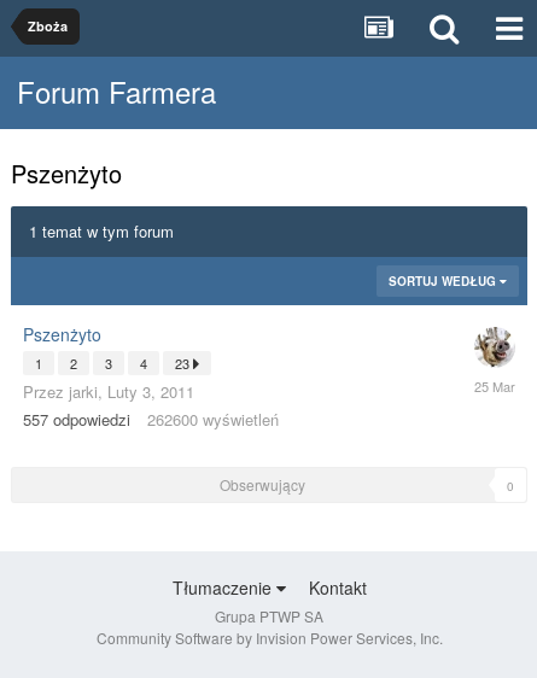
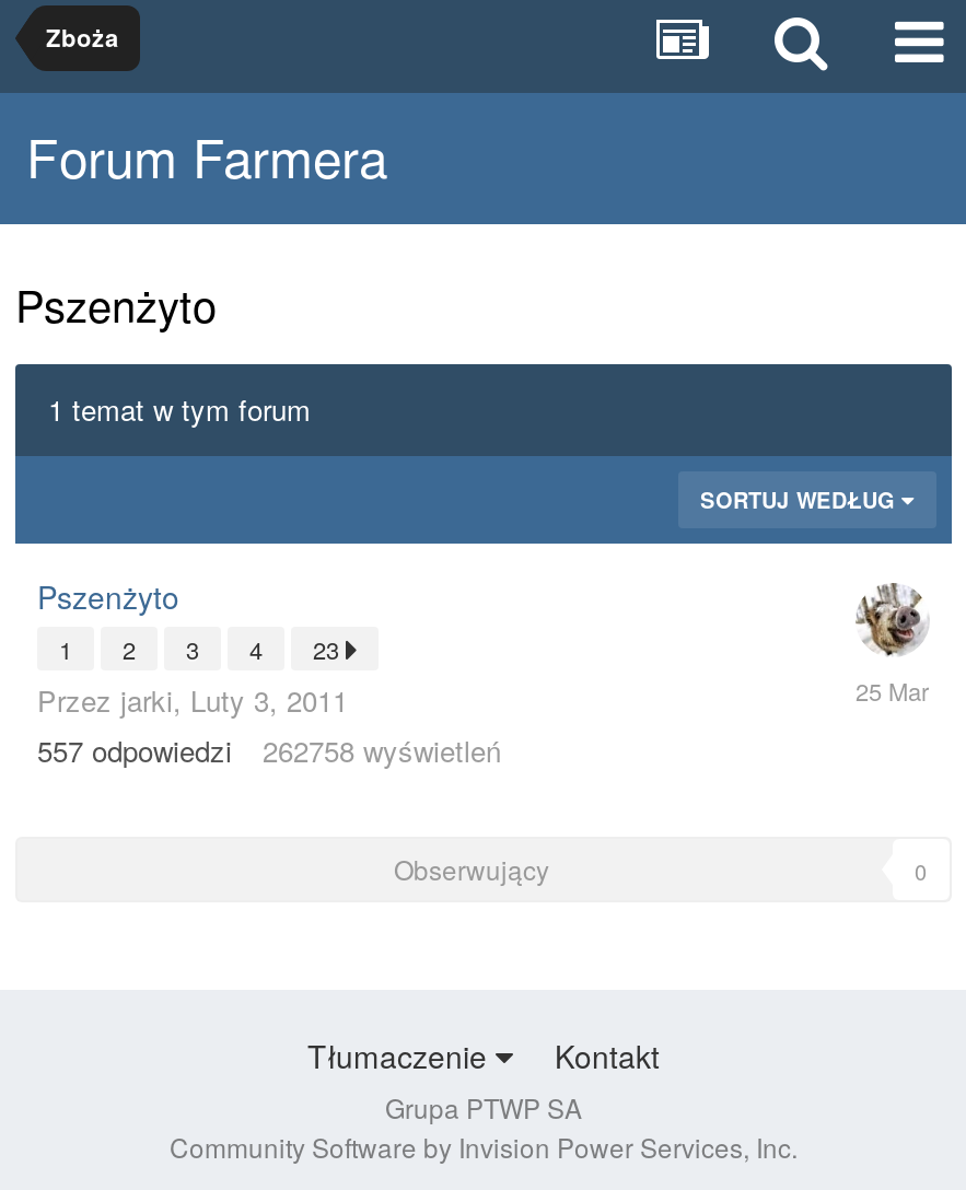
- 557 odpowiedzi 262600 wyświetleń
+ 557 odpowiedzi 262758 wyświetleń
